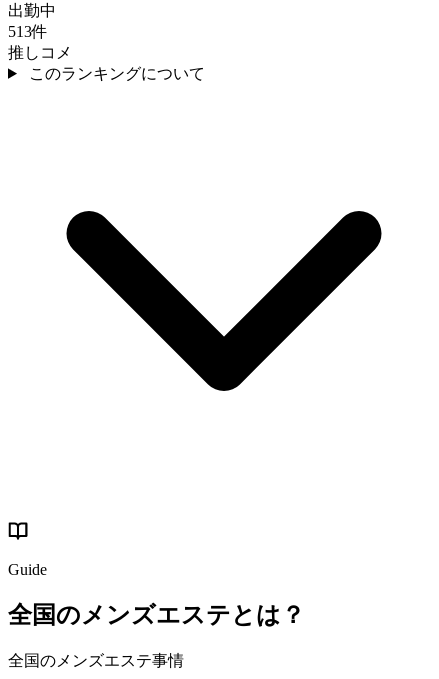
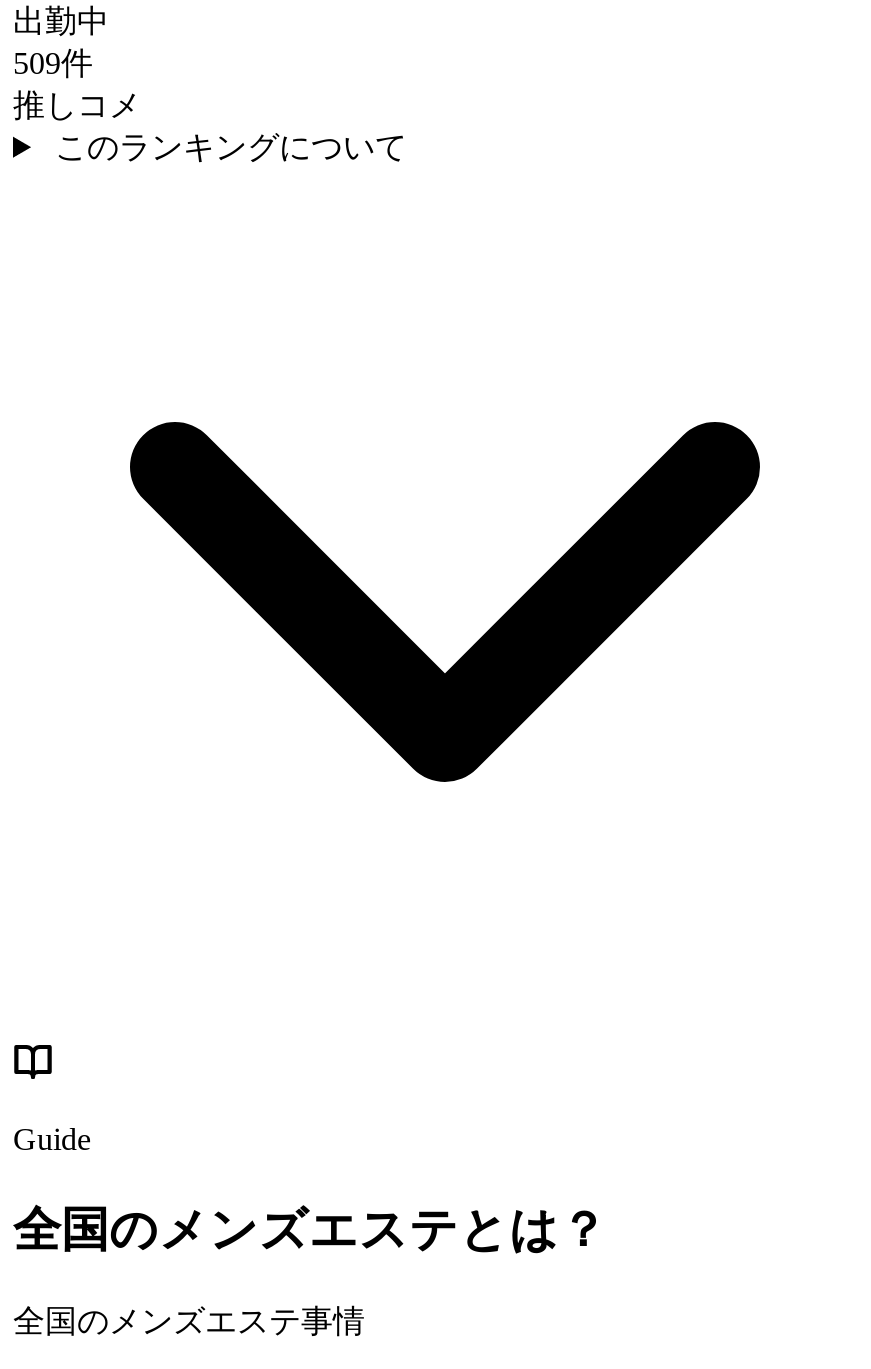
- 513件
+ 509件
